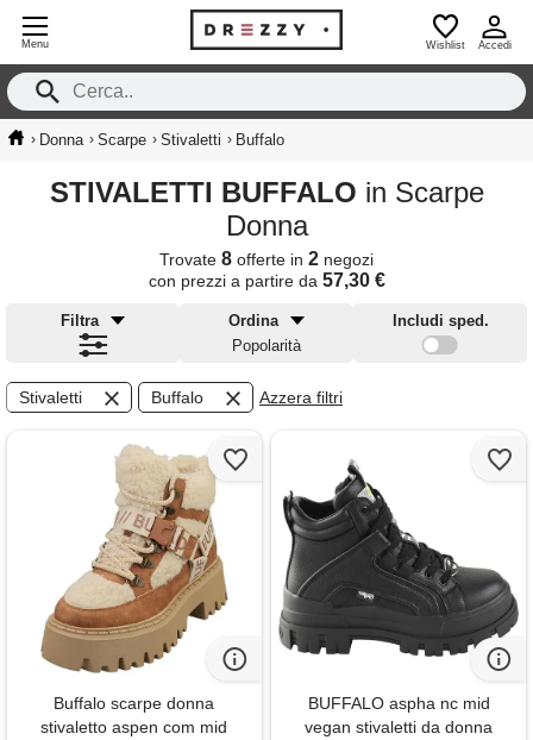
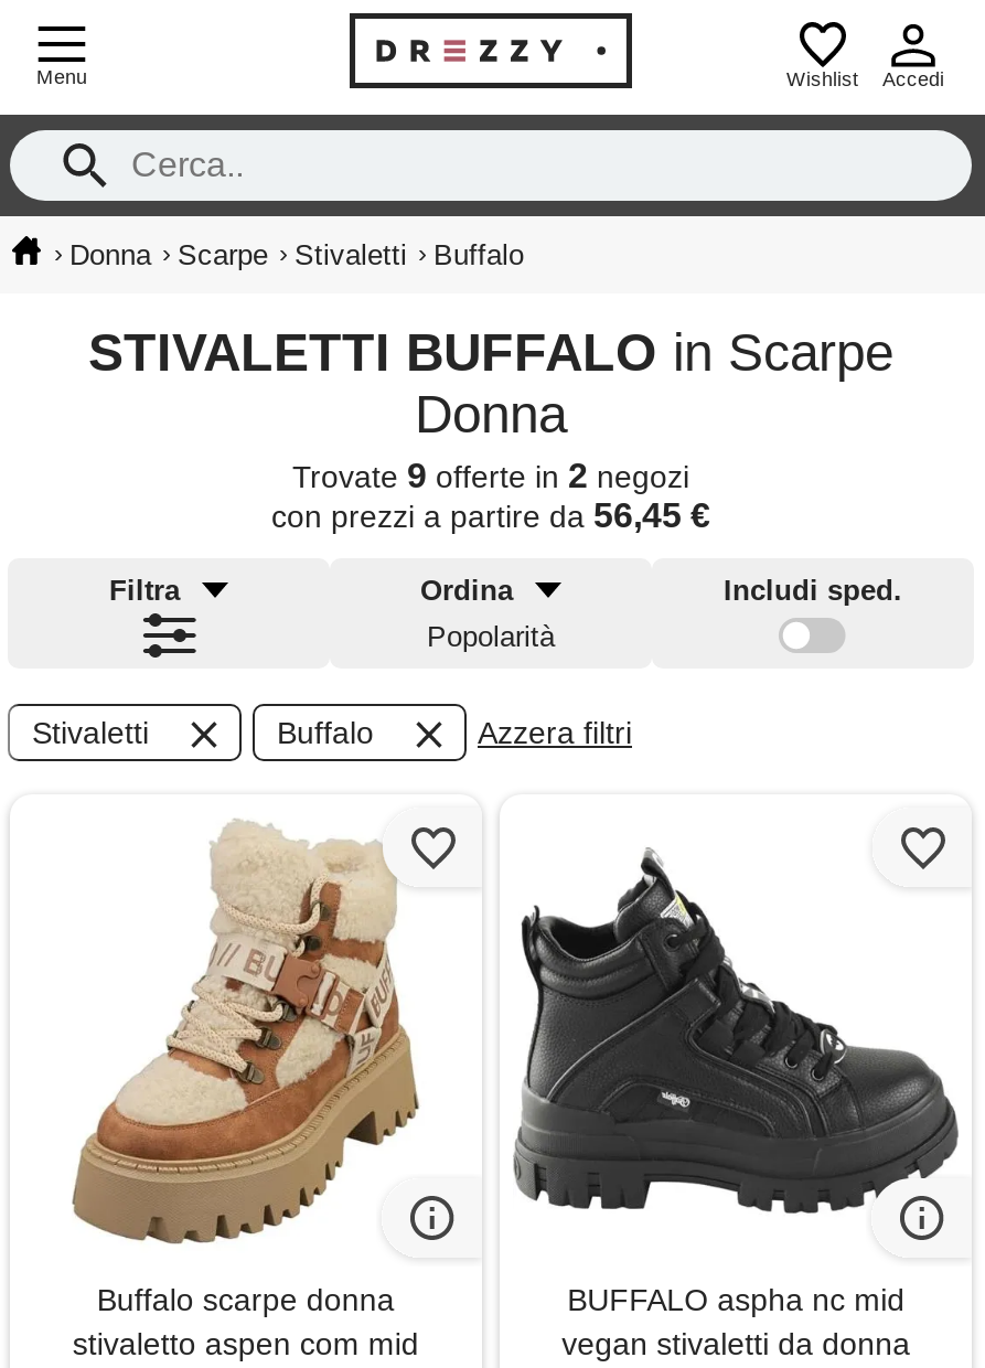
- Trovate 8 offerte in 2 negozi
+ Trovate 9 offerte in 2 negozi

- con prezzi a partire da 57,30 €
+ con prezzi a partire da 56,45 €
